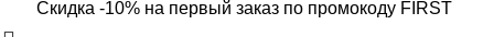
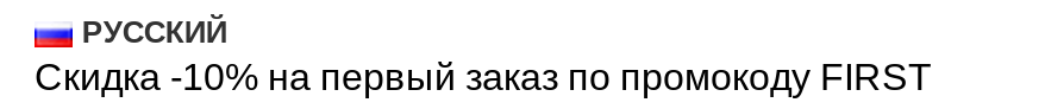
+ РУССКИЙ
